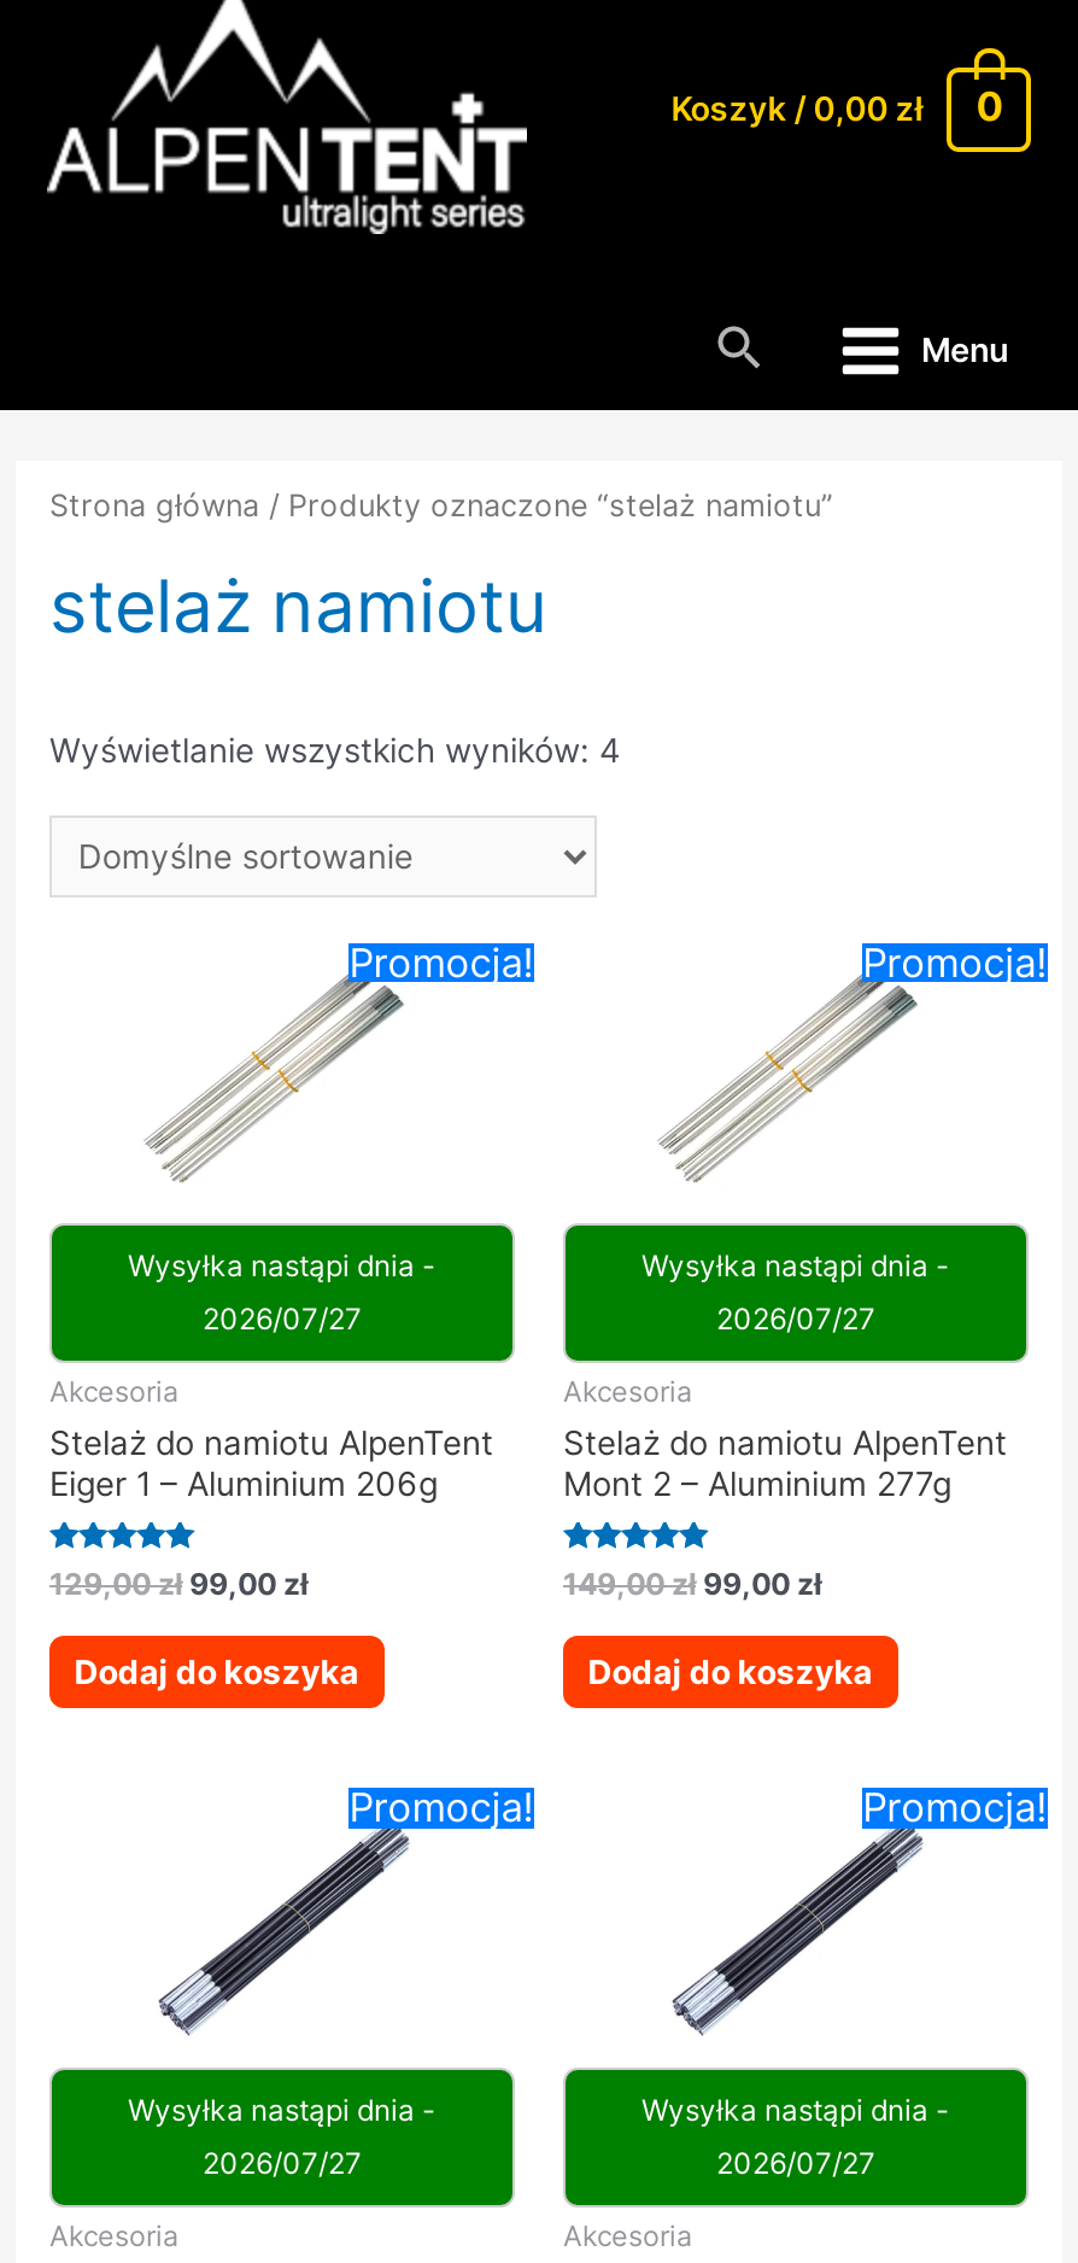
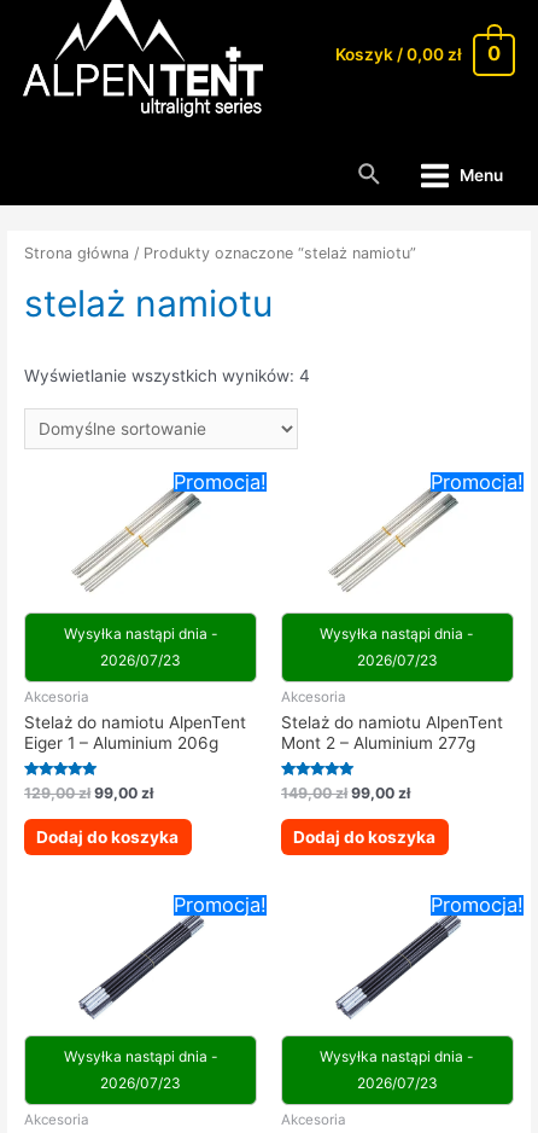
- 2026/07/27
+ 2026/07/23

- 2026/07/27
+ 2026/07/23

- 2026/07/27
+ 2026/07/23

- 2026/07/27
+ 2026/07/23
